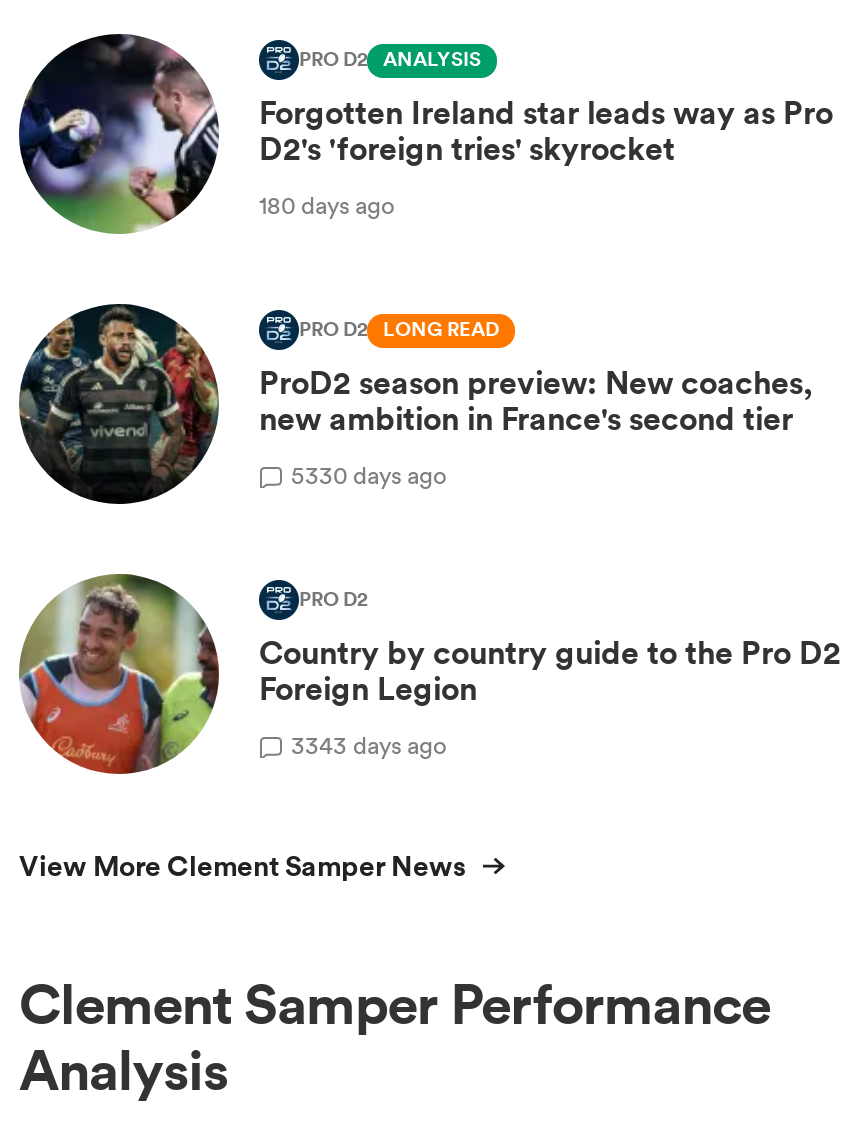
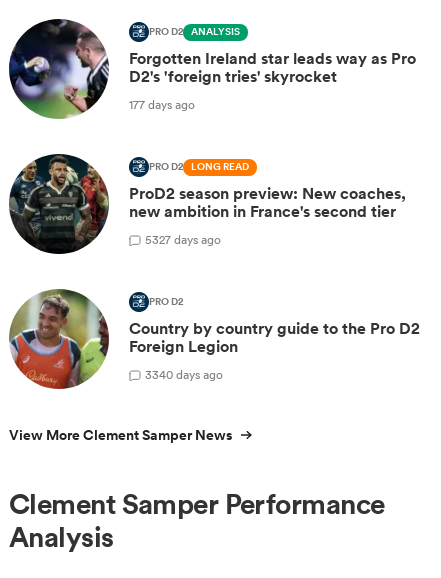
- 180 days ago
+ 177 days ago

- 5330 days ago
+ 5327 days ago

- 3343 days ago
+ 3340 days ago
